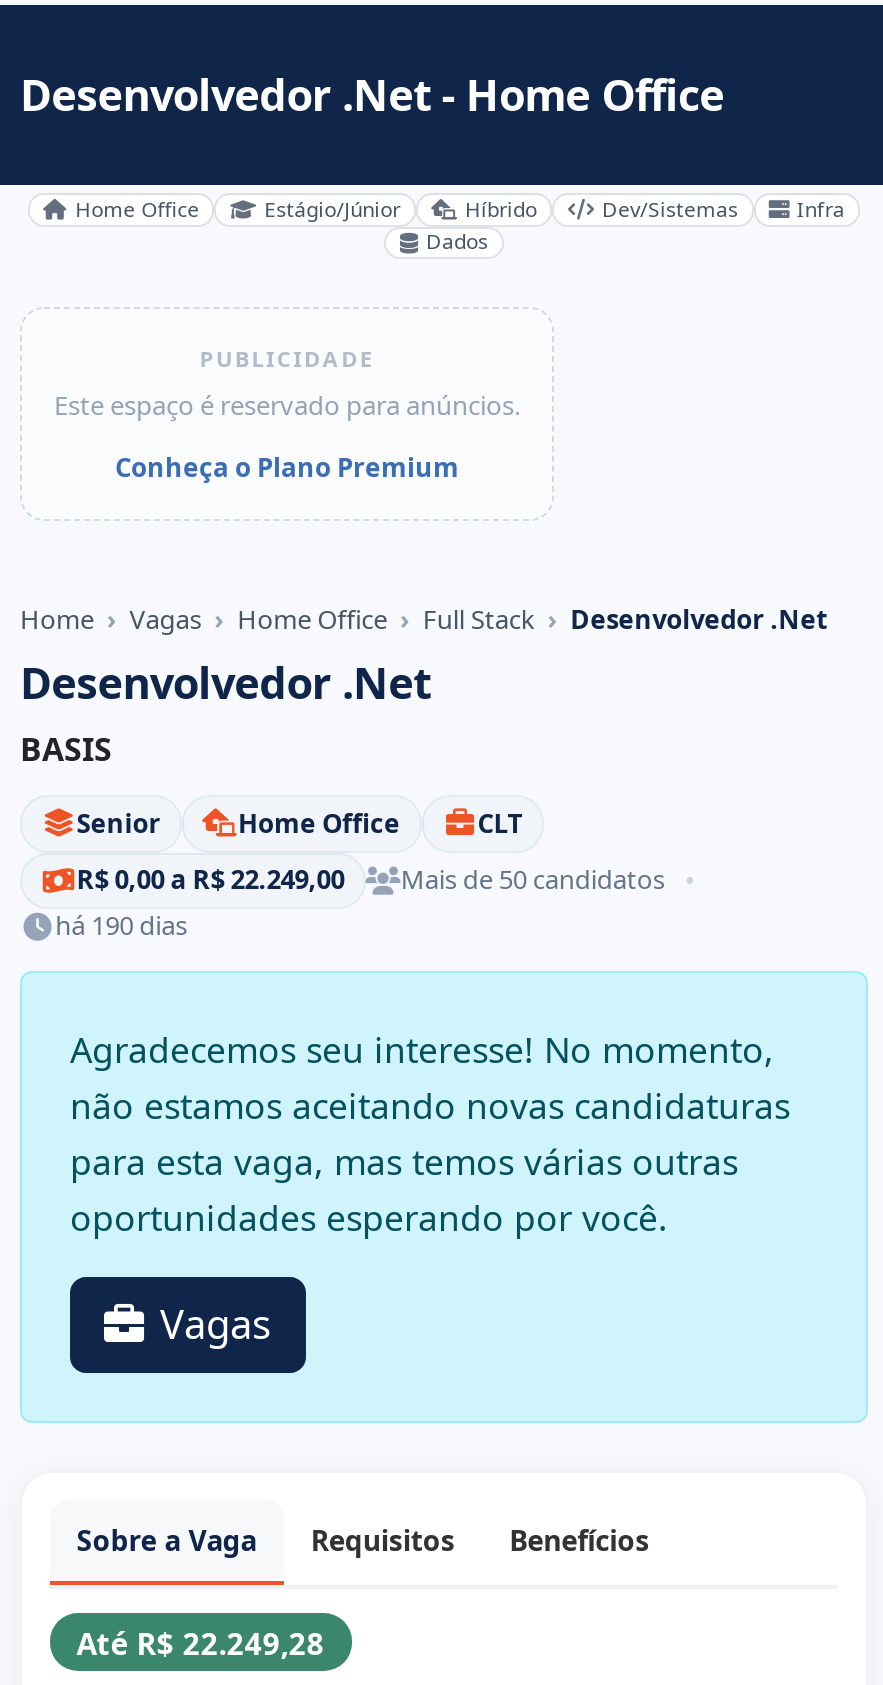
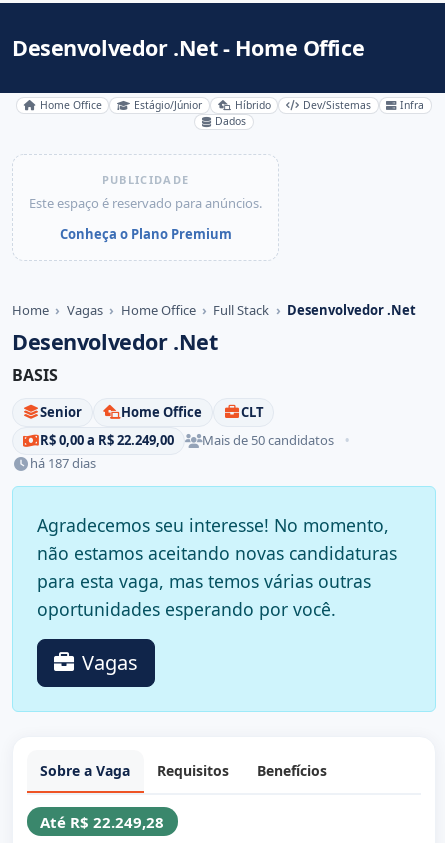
- há 190 dias
+ há 187 dias
